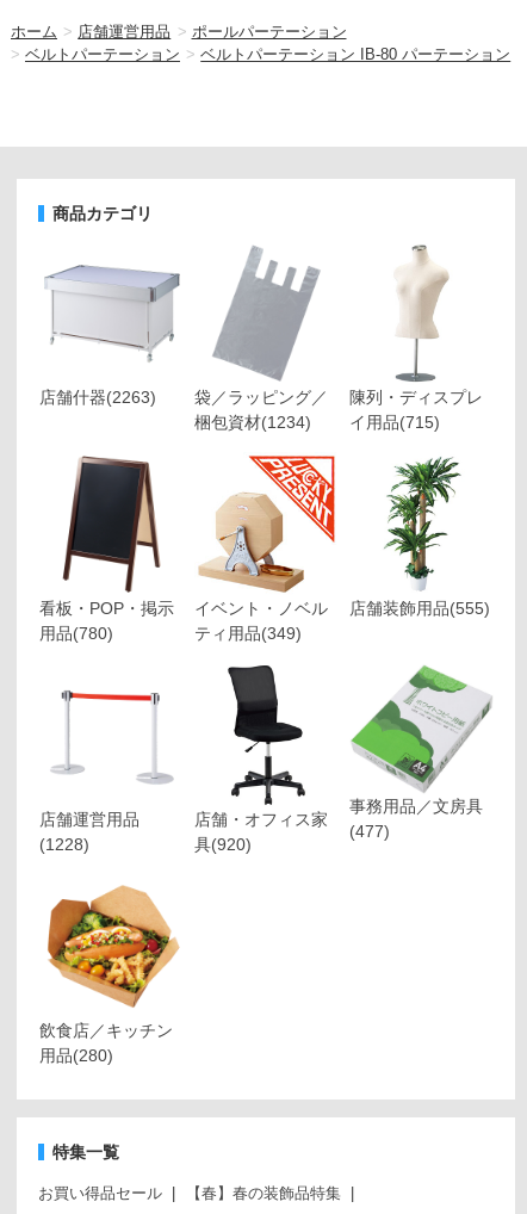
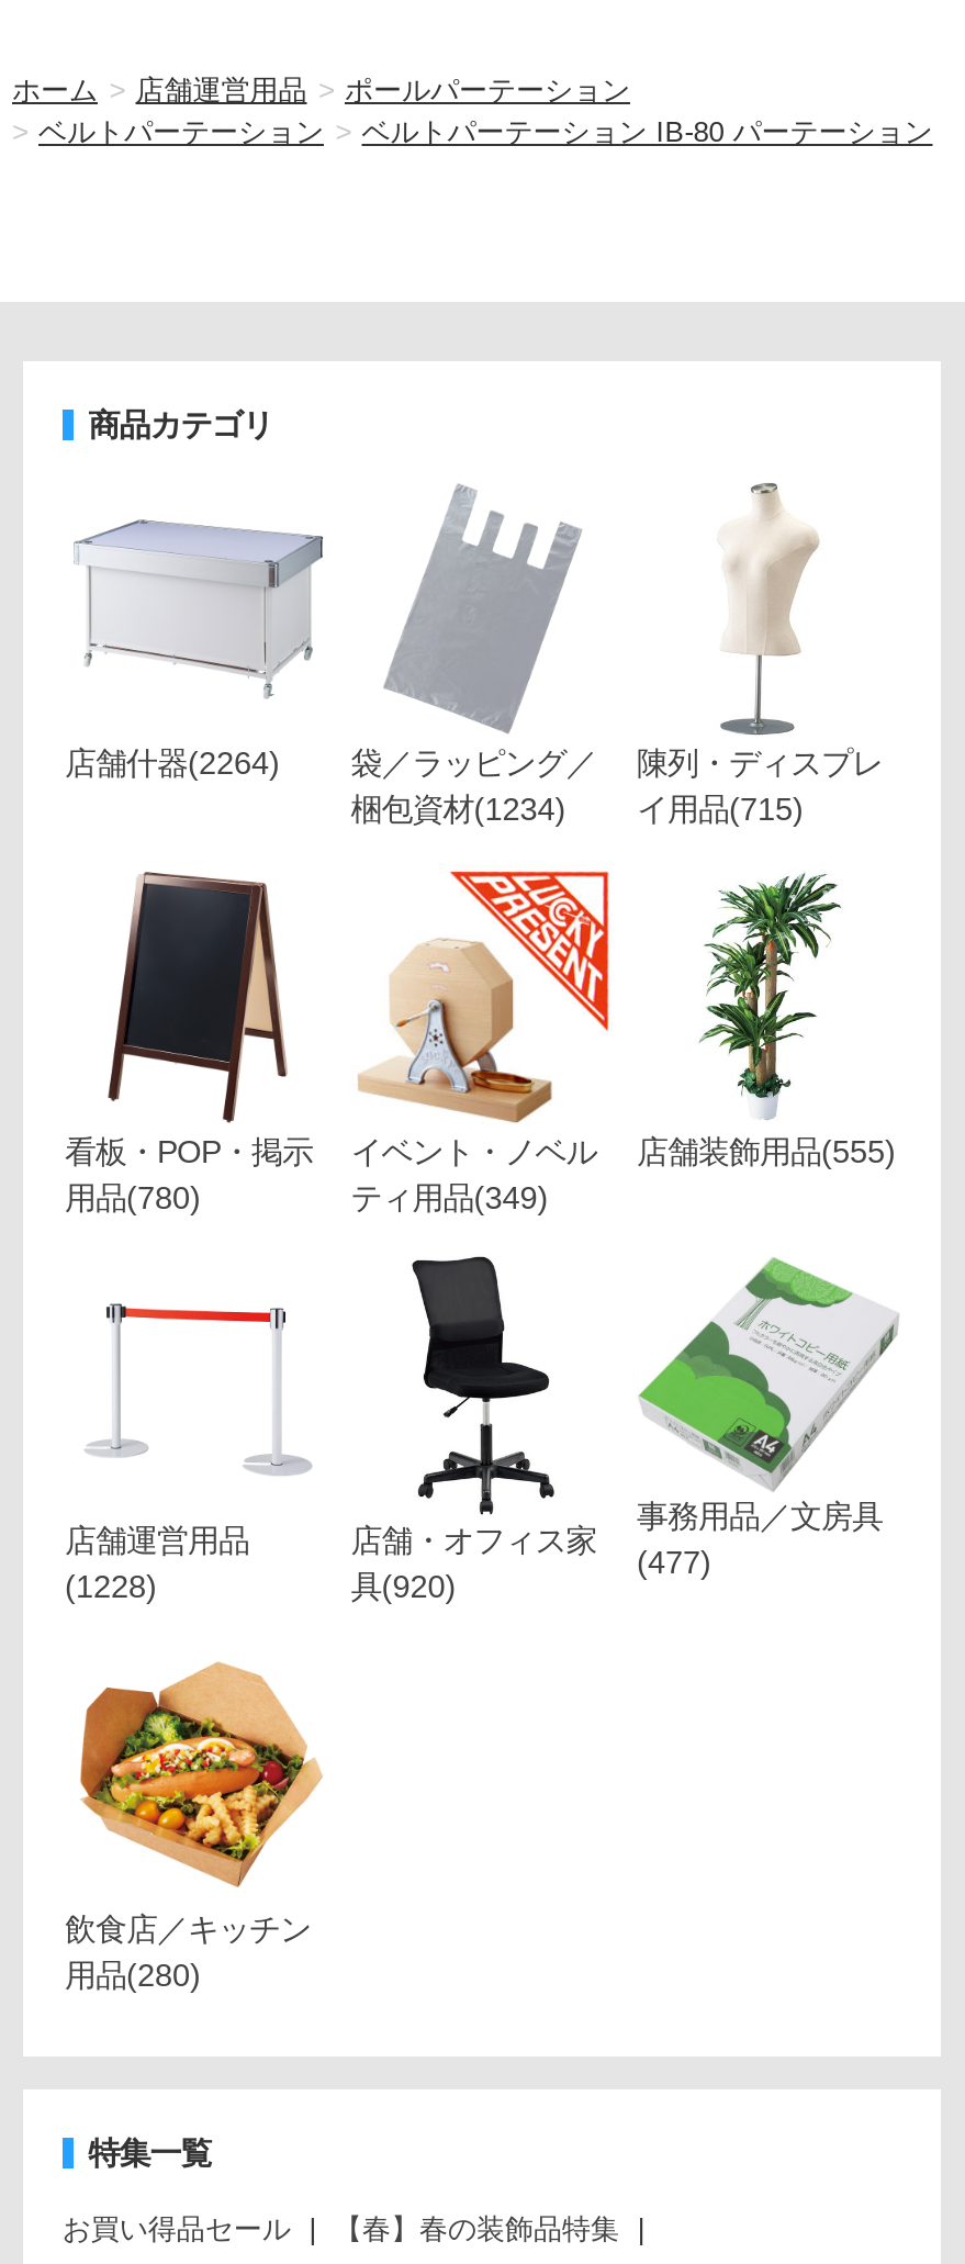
- 店舗什器(2263)
+ 店舗什器(2264)
